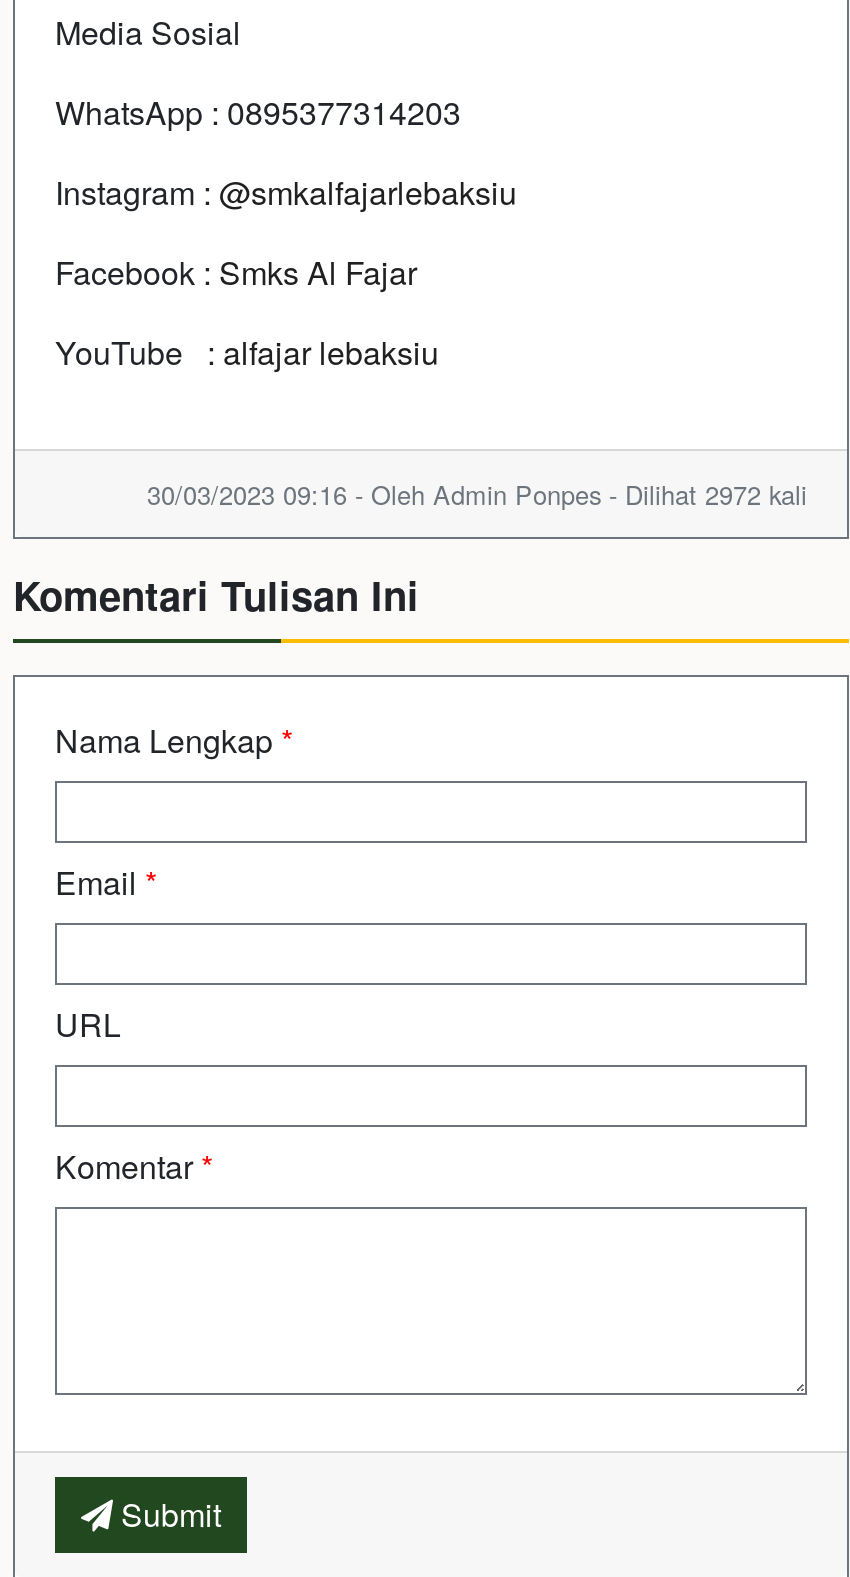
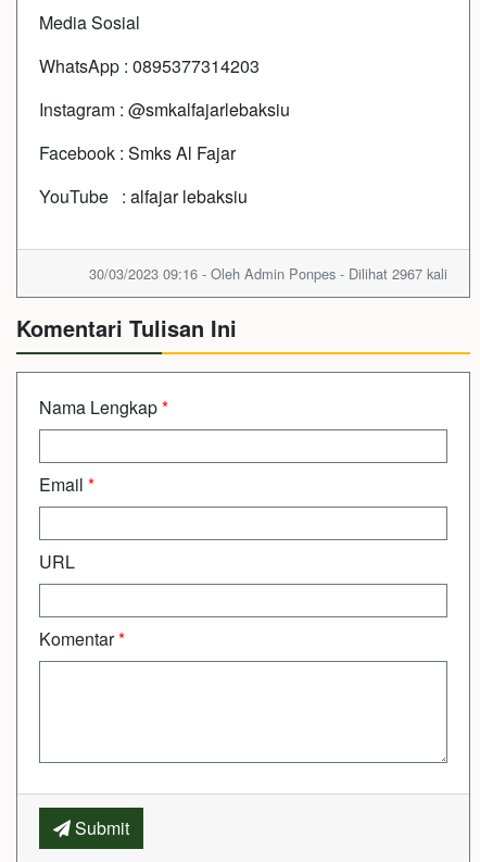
- 30/03/2023 09:16 - Oleh Admin Ponpes - Dilihat 2972 kali
+ 30/03/2023 09:16 - Oleh Admin Ponpes - Dilihat 2967 kali
